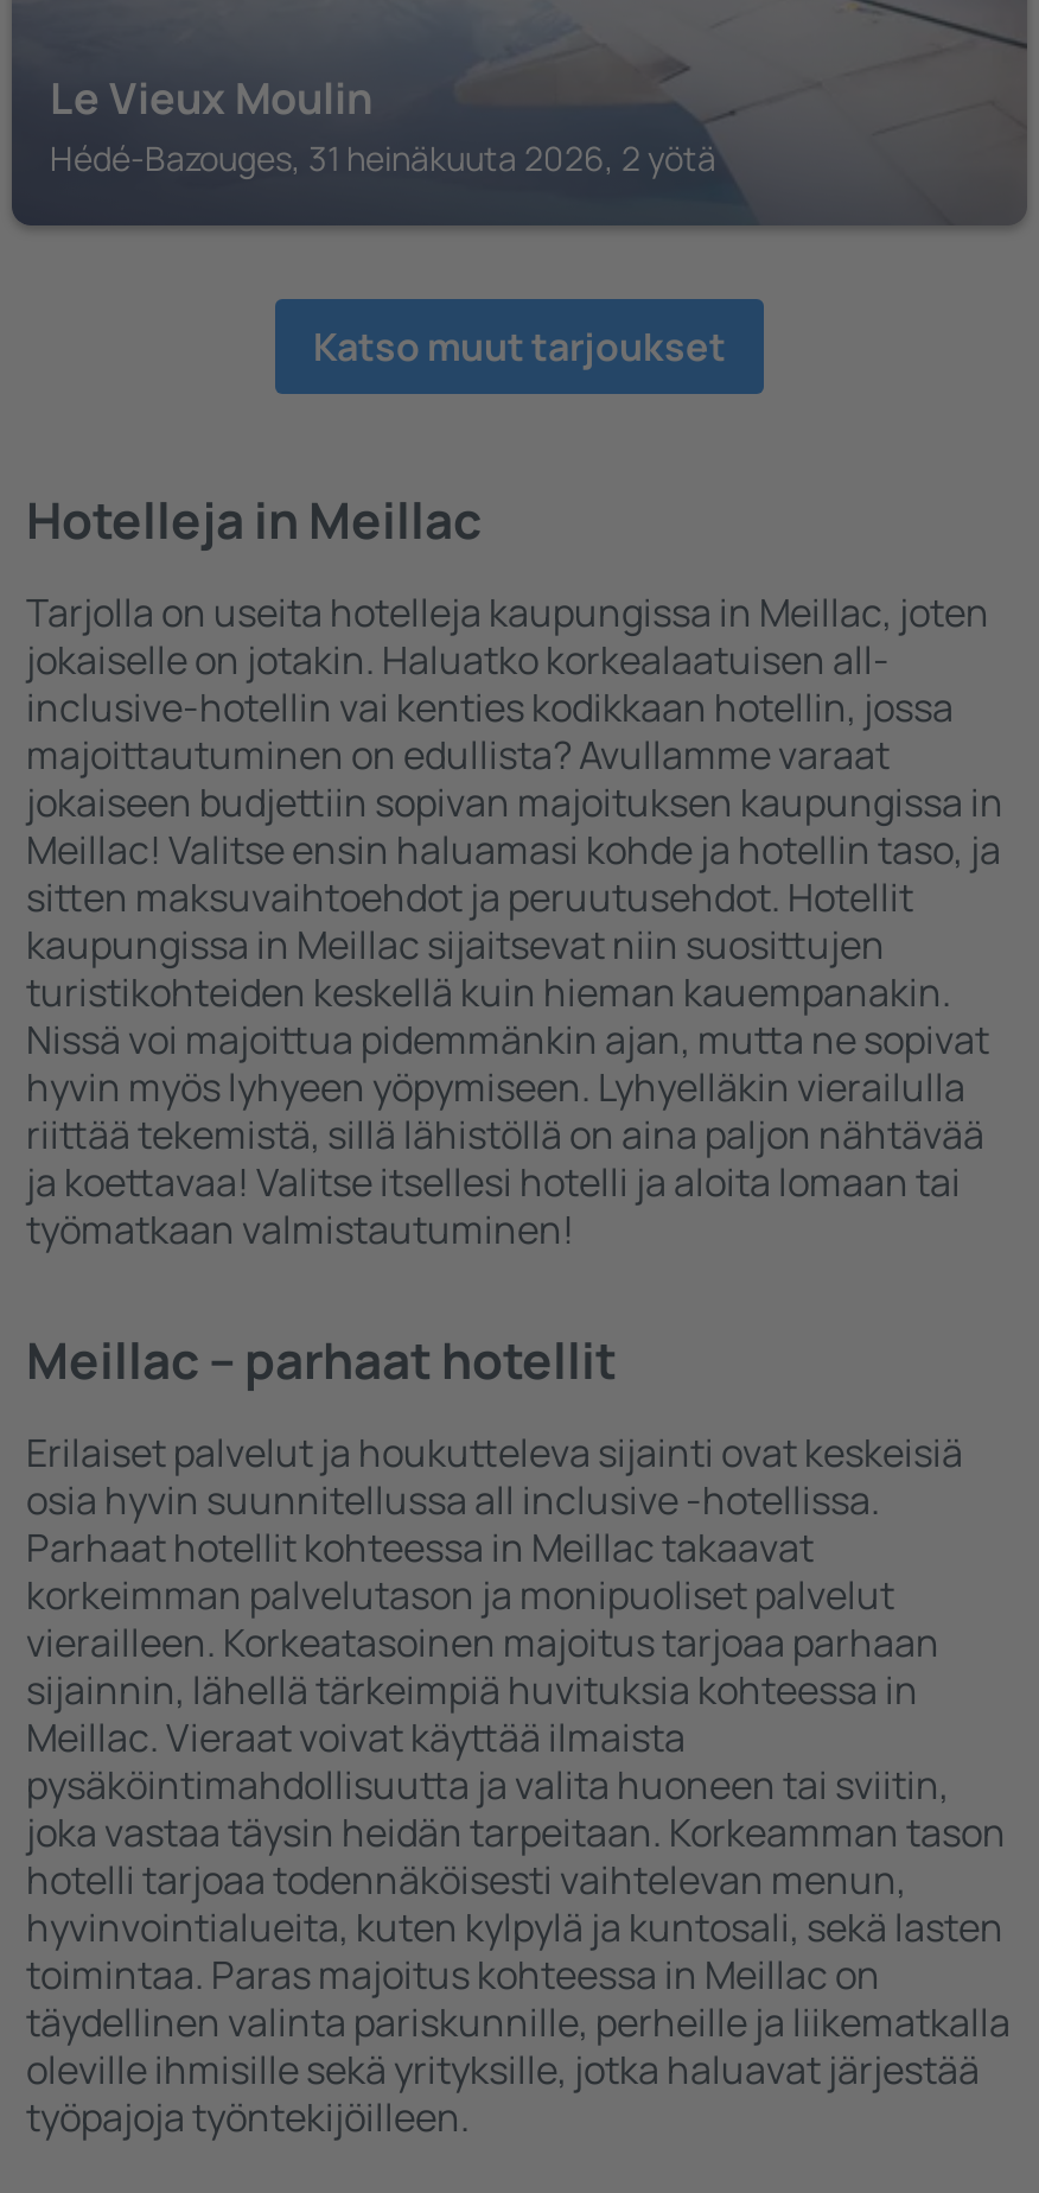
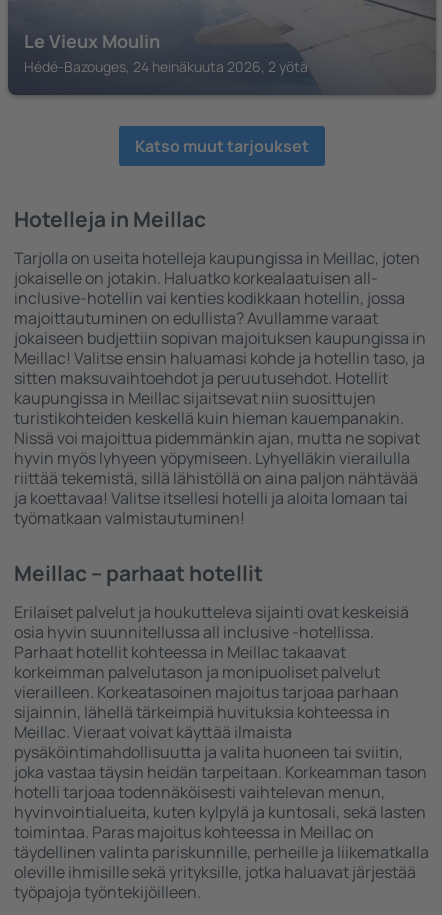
- Hédé-Bazouges, 31 heinäkuuta 2026, 2 yötä
+ Hédé-Bazouges, 24 heinäkuuta 2026, 2 yötä
